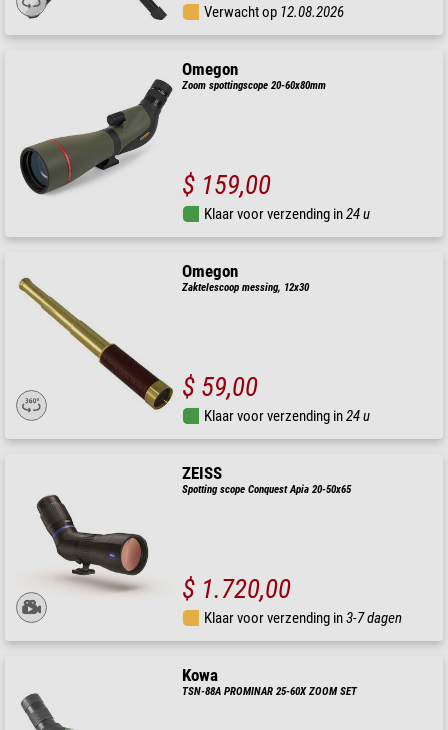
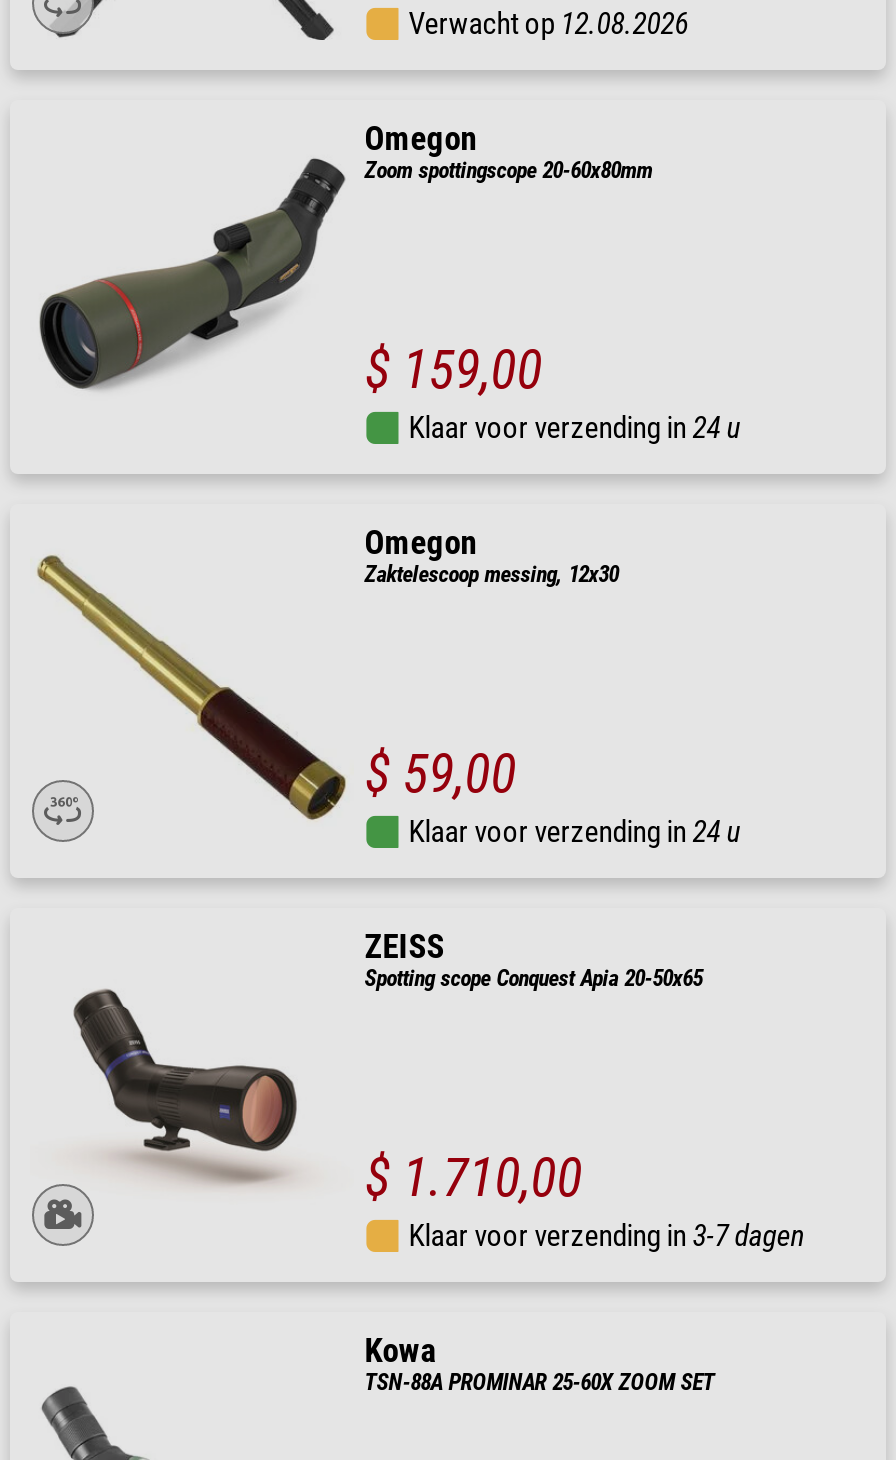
- $ 1.720,00
+ $ 1.710,00
